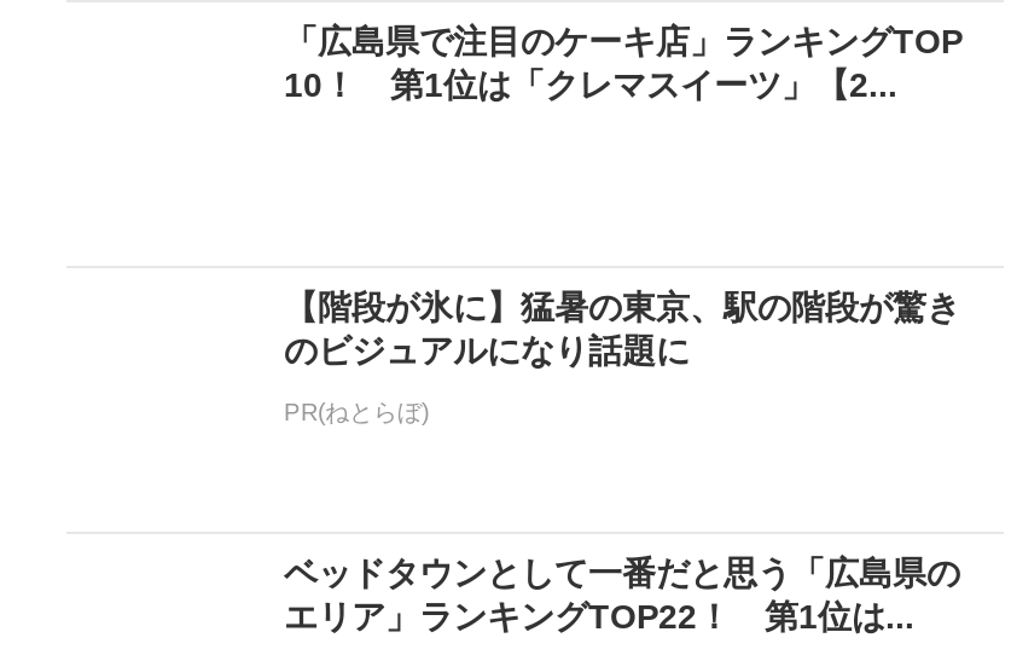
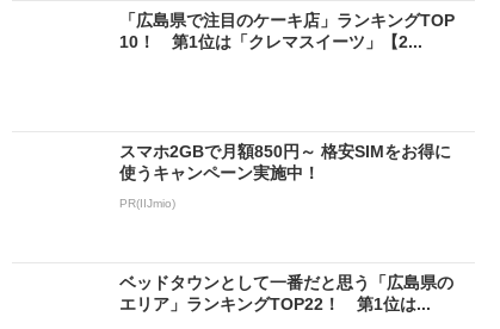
- 【階段が氷に】猛暑の東京、駅の階段が驚き
- のビジュアルになり話題に
+ スマホ2GBで月額850円～ 格安SIMをお得に
+ 使うキャンペーン実施中！

- PR(ねとらぼ)
+ PR(IIJmio)
